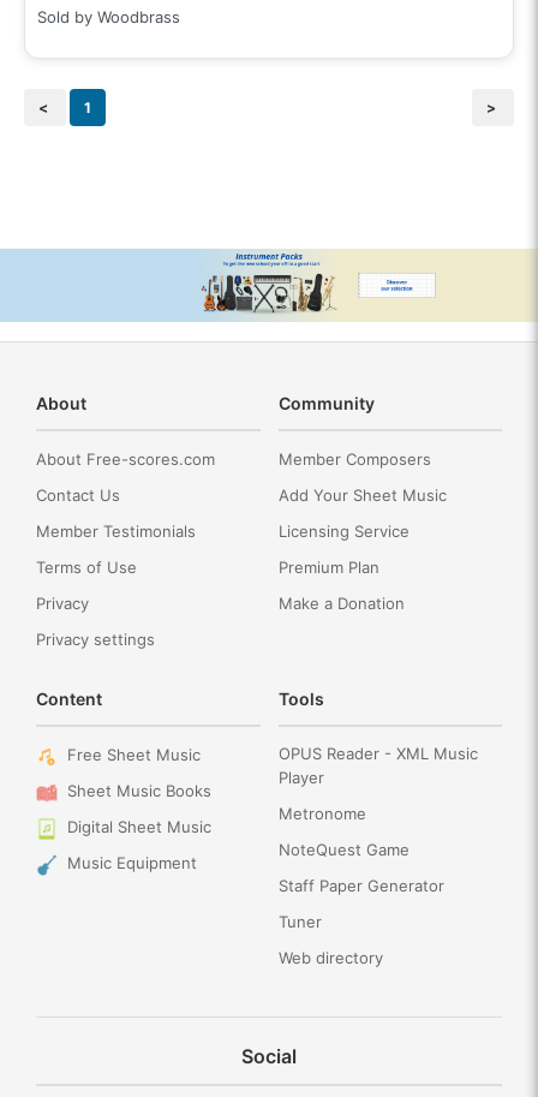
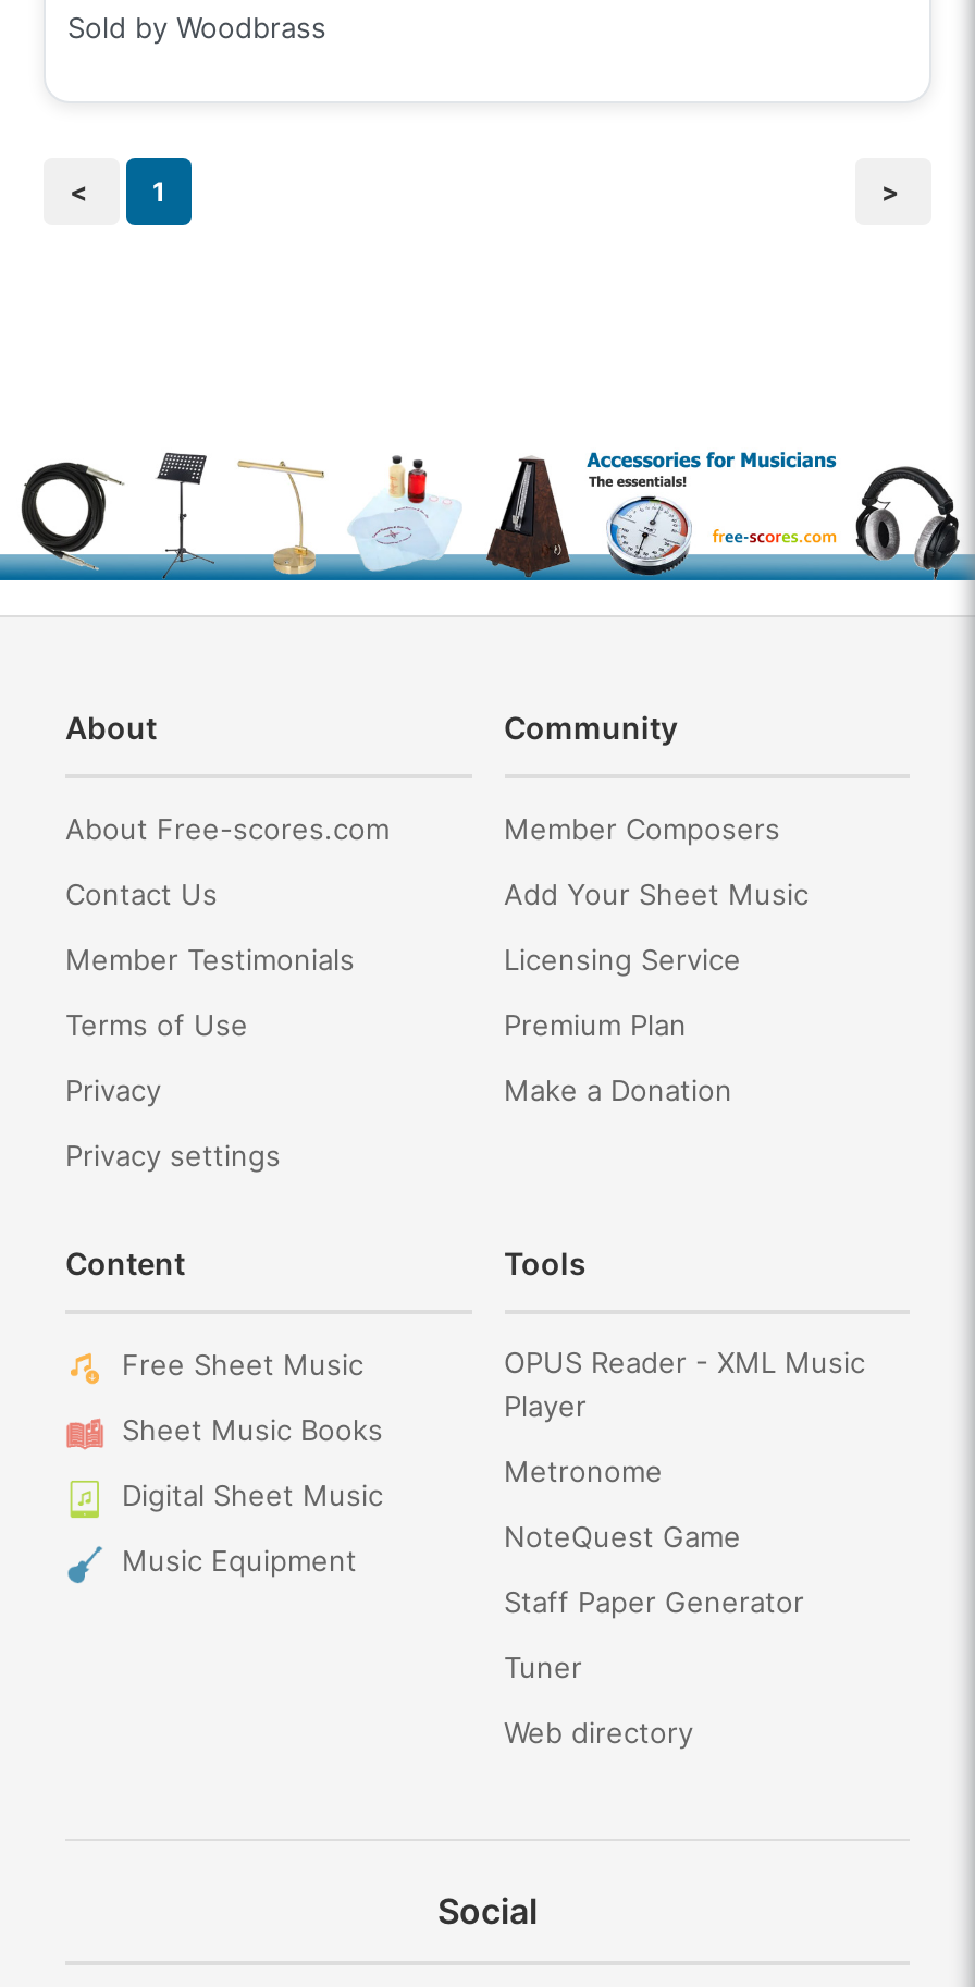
- [image]
+ [image]
